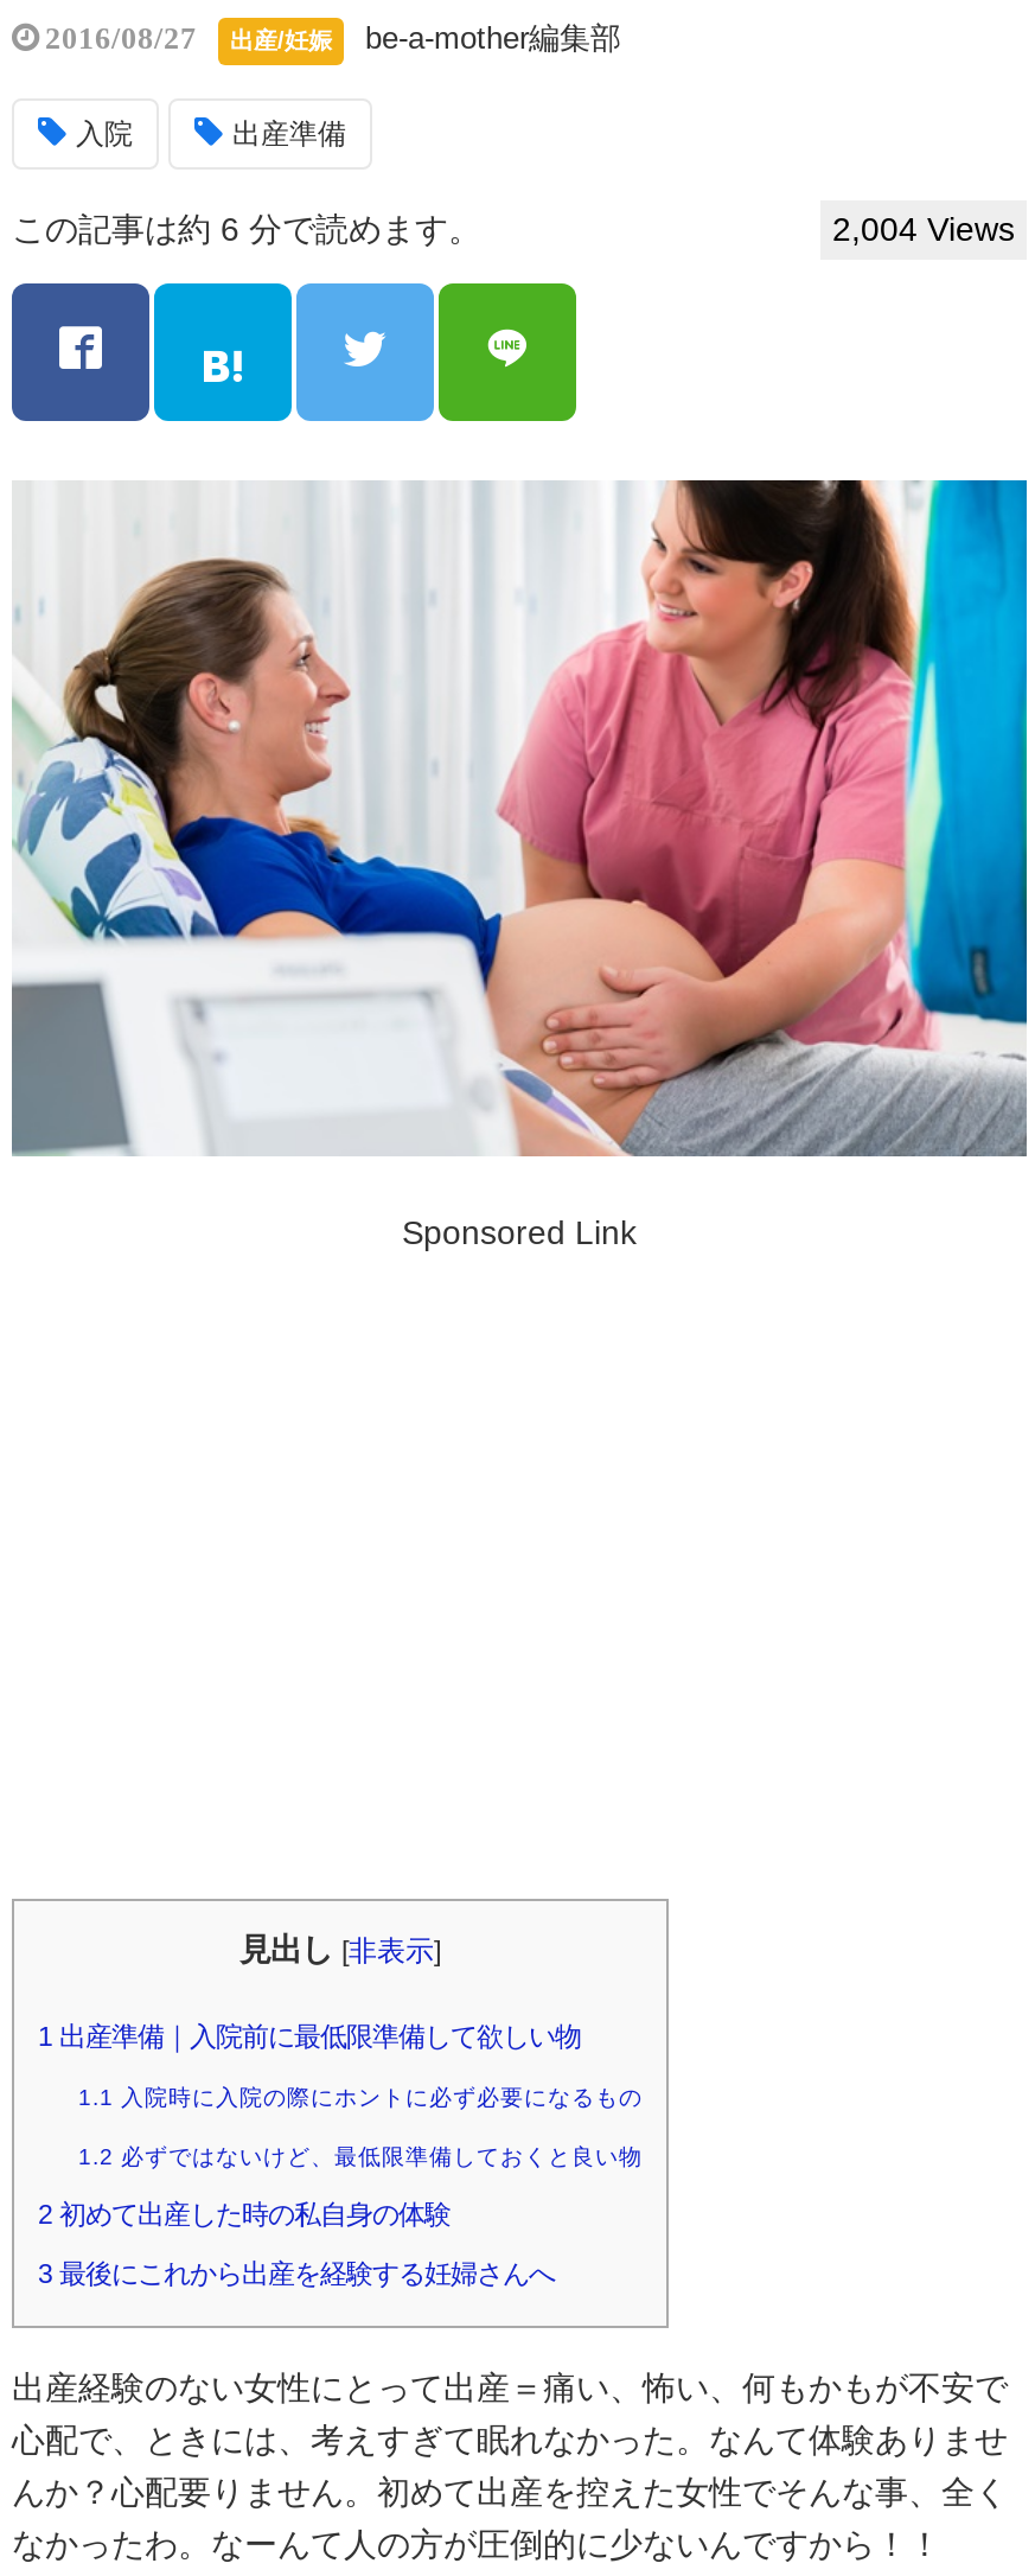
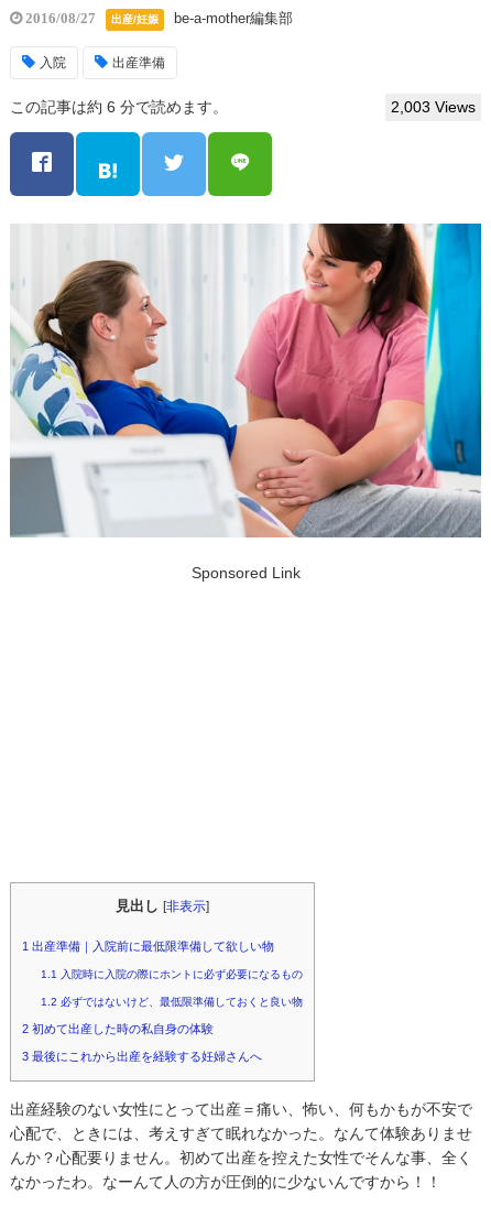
- 2,004 Views
+ 2,003 Views
